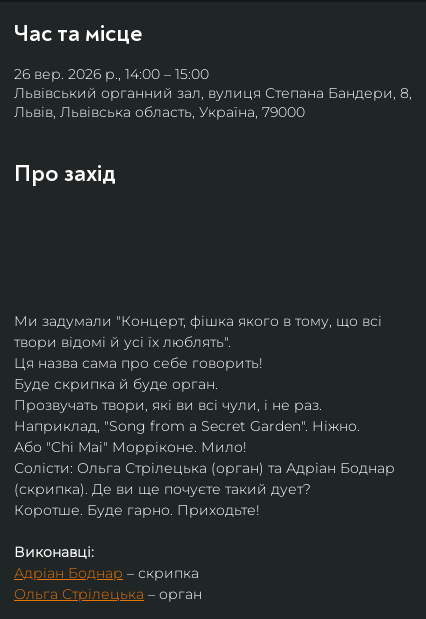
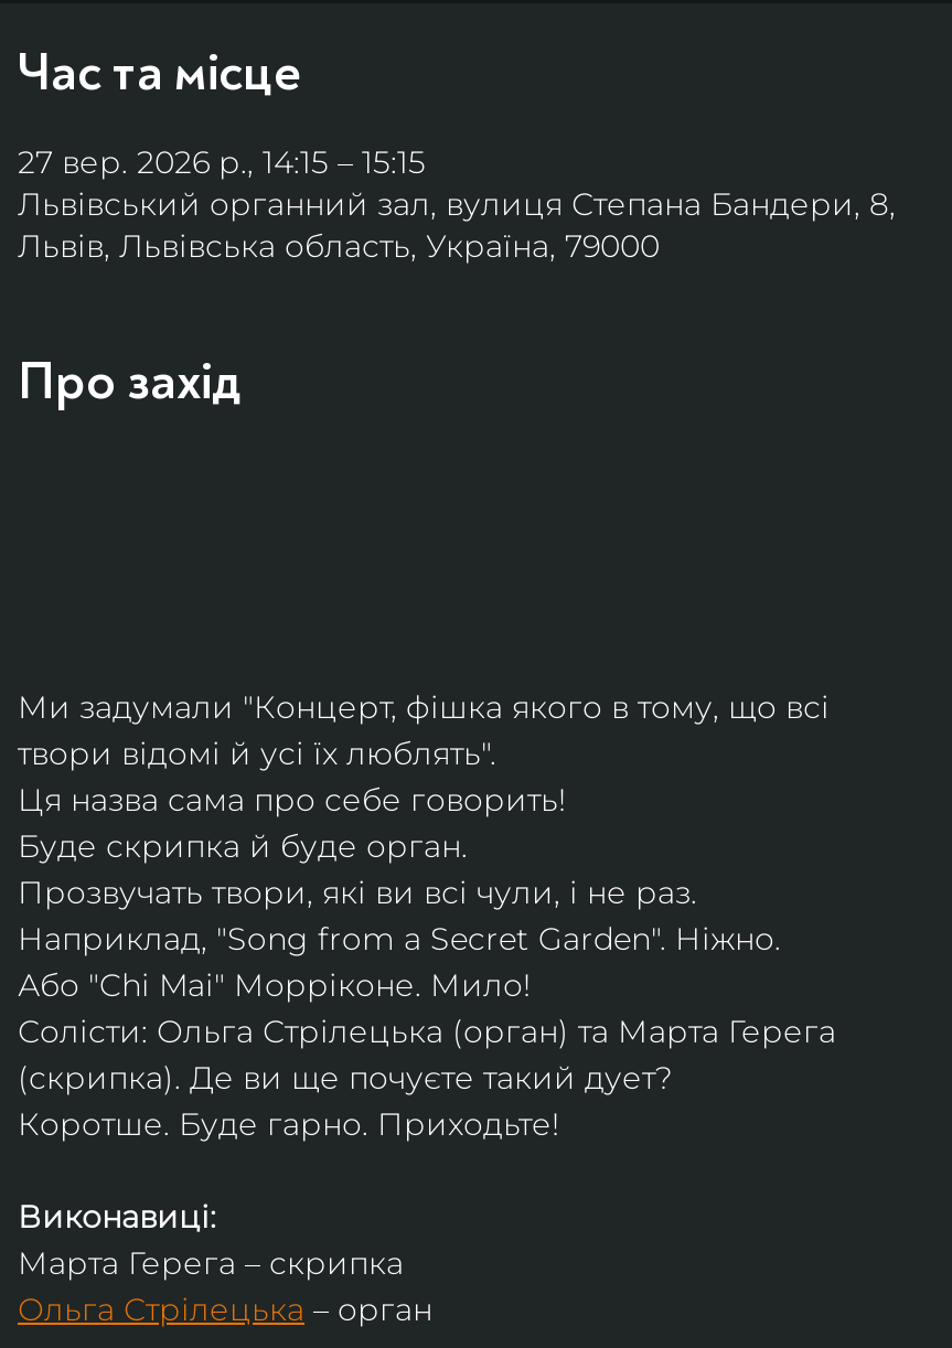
- 26 вер. 2026 р., 14:00 – 15:00
+ 27 вер. 2026 р., 14:15 – 15:15

- Солісти: Ольга Стрілецька (орган) та Адріан Боднар
+ Солісти: Ольга Стрілецька (орган) та Марта Герега

- Виконавці:
- Адріан Боднар – скрипка
+ Виконавиці:
+ Марта Герега – скрипка
